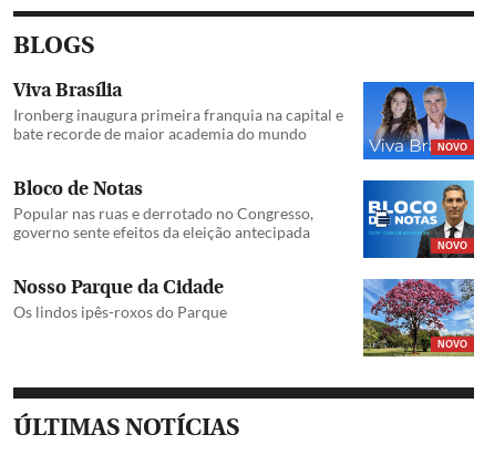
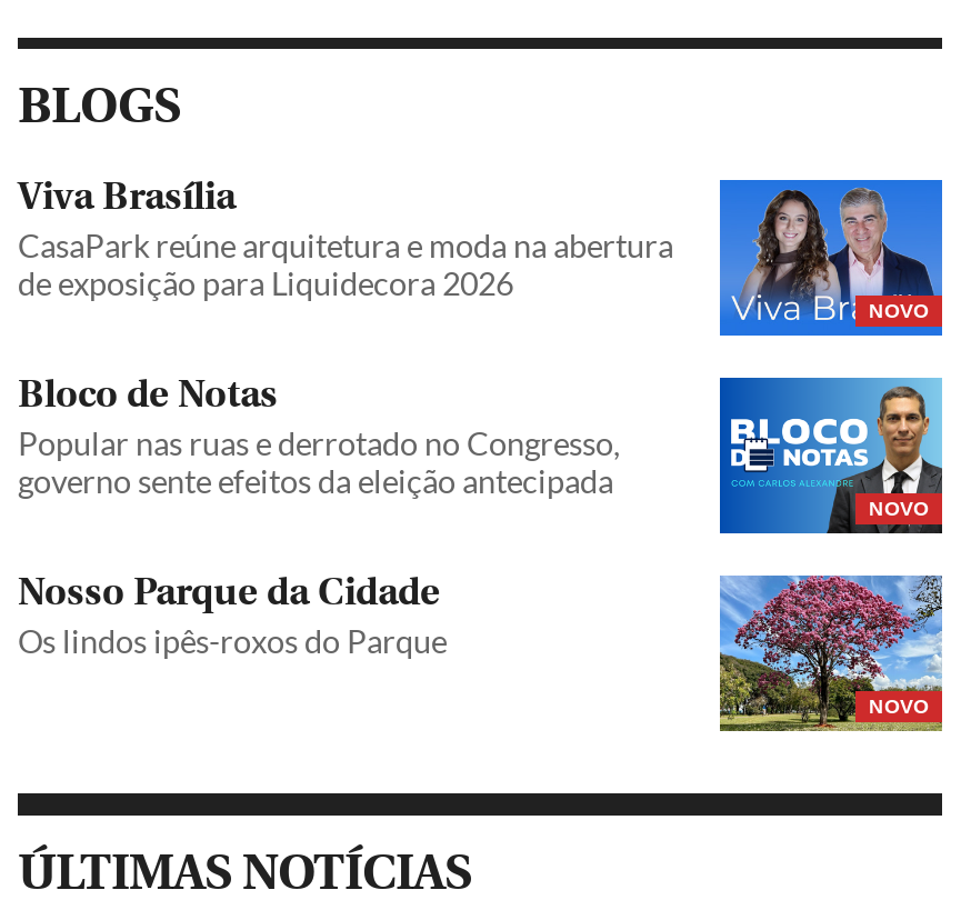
- Ironberg inaugura primeira franquia na capital e
- bate recorde de maior academia do mundo
+ CasaPark reúne arquitetura e moda na abertura
+ de exposição para Liquidecora 2026
